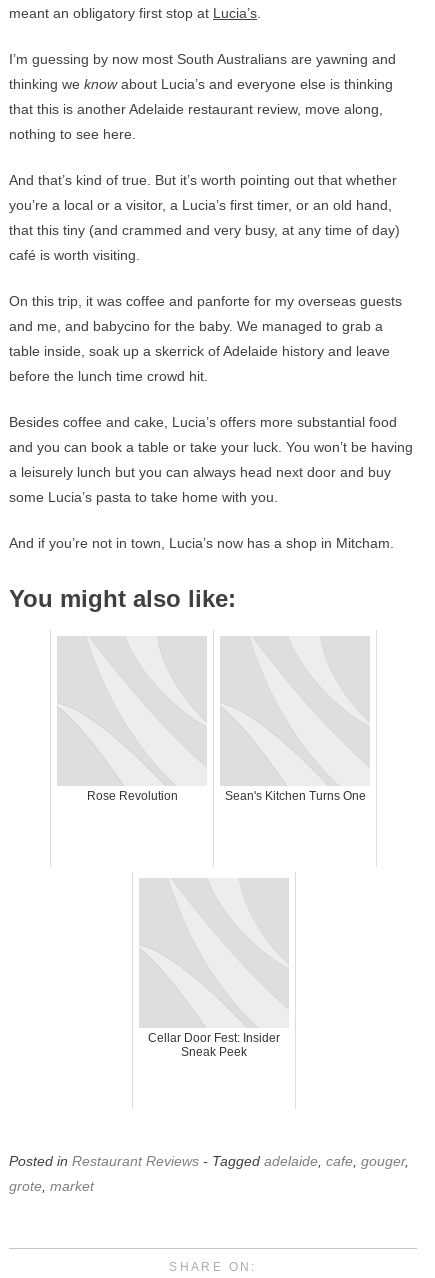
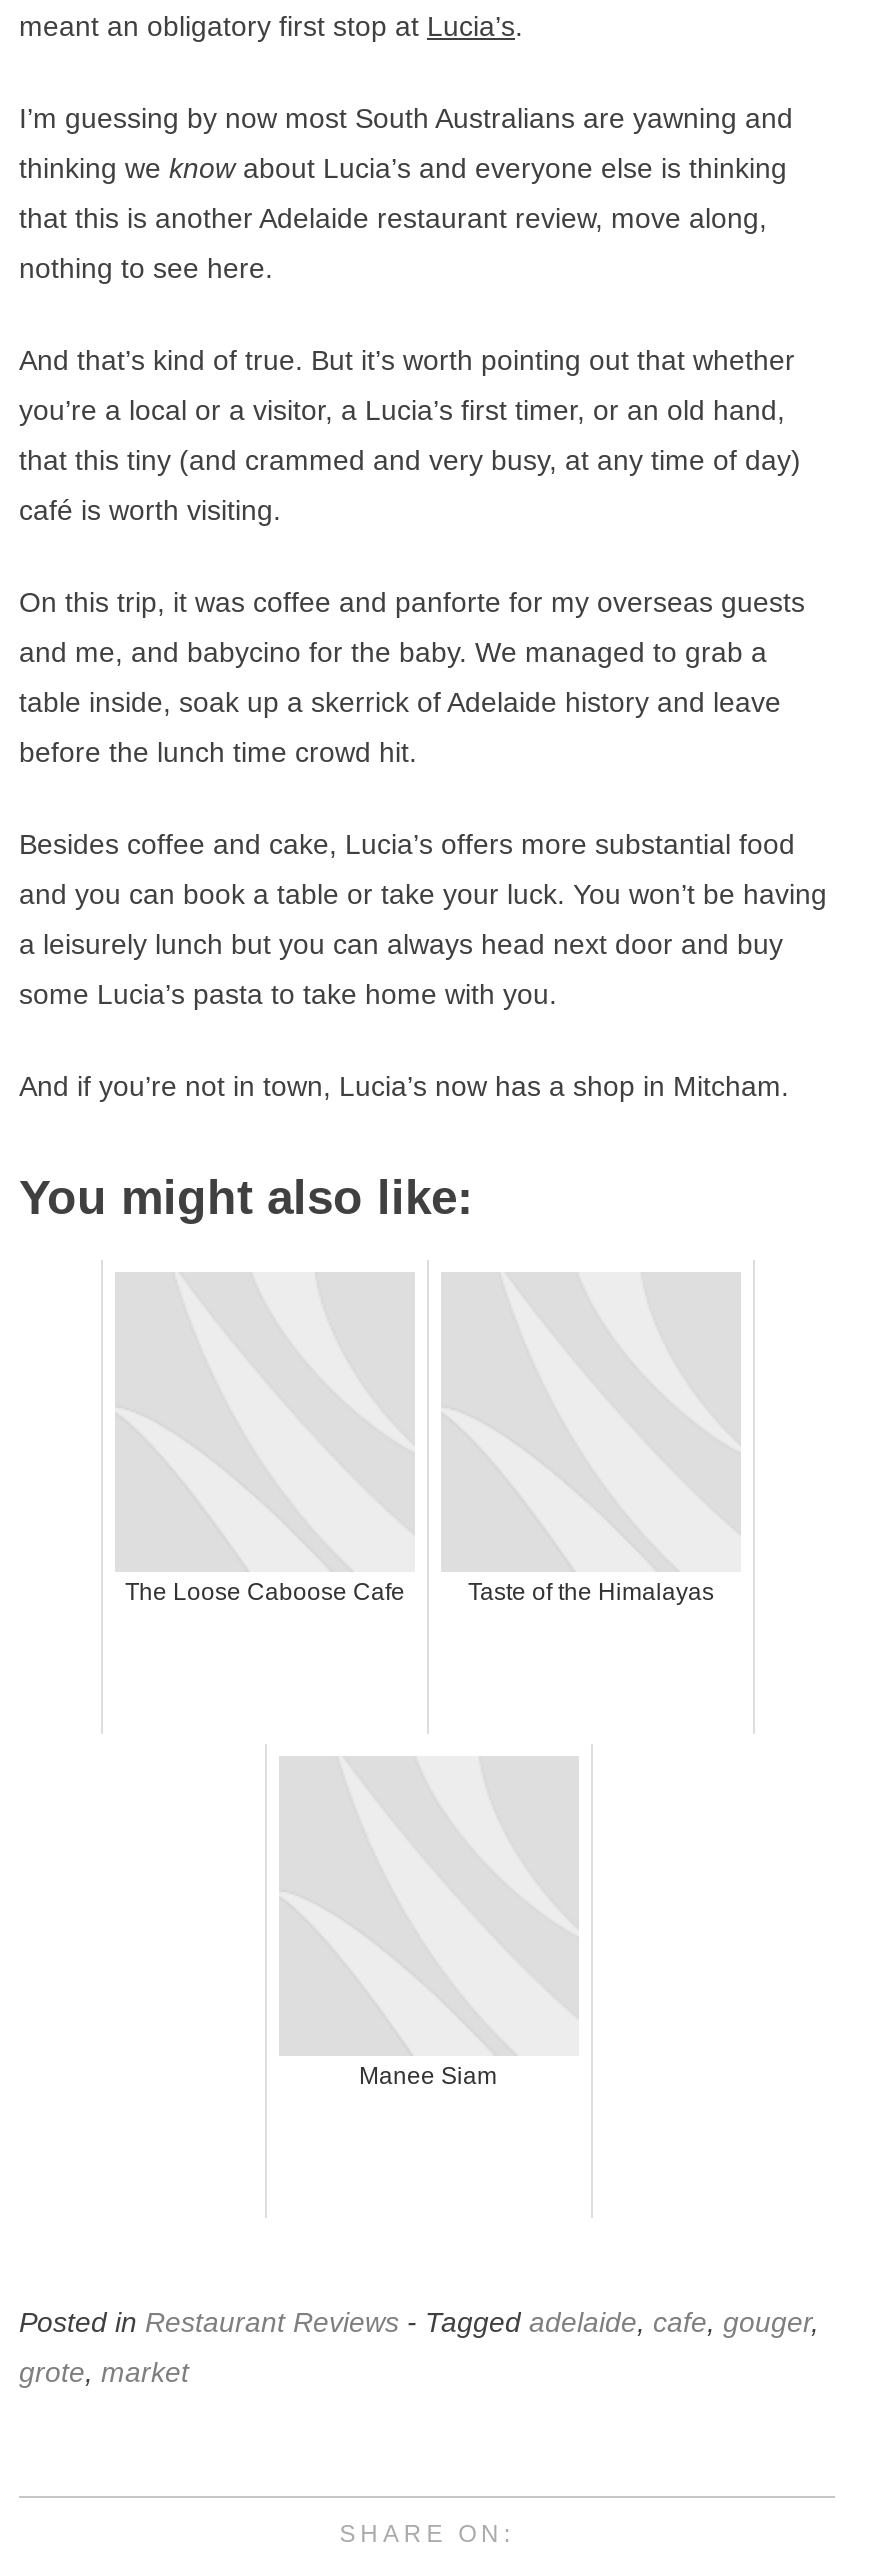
- Rose Revolution
- Sean's Kitchen Turns One
+ The Loose Caboose Cafe
+ Taste of the Himalayas

- Cellar Door Fest: Insider
- Sneak Peek
+ Manee Siam
